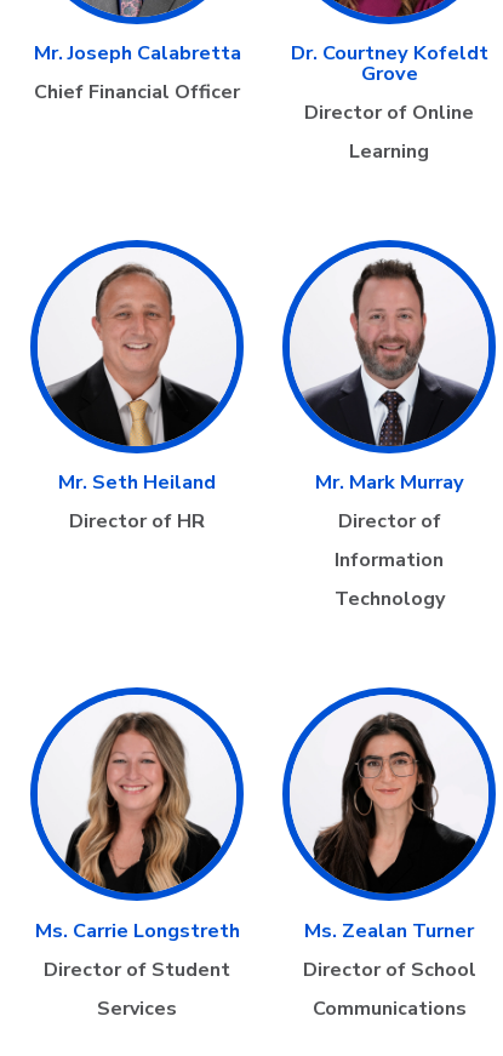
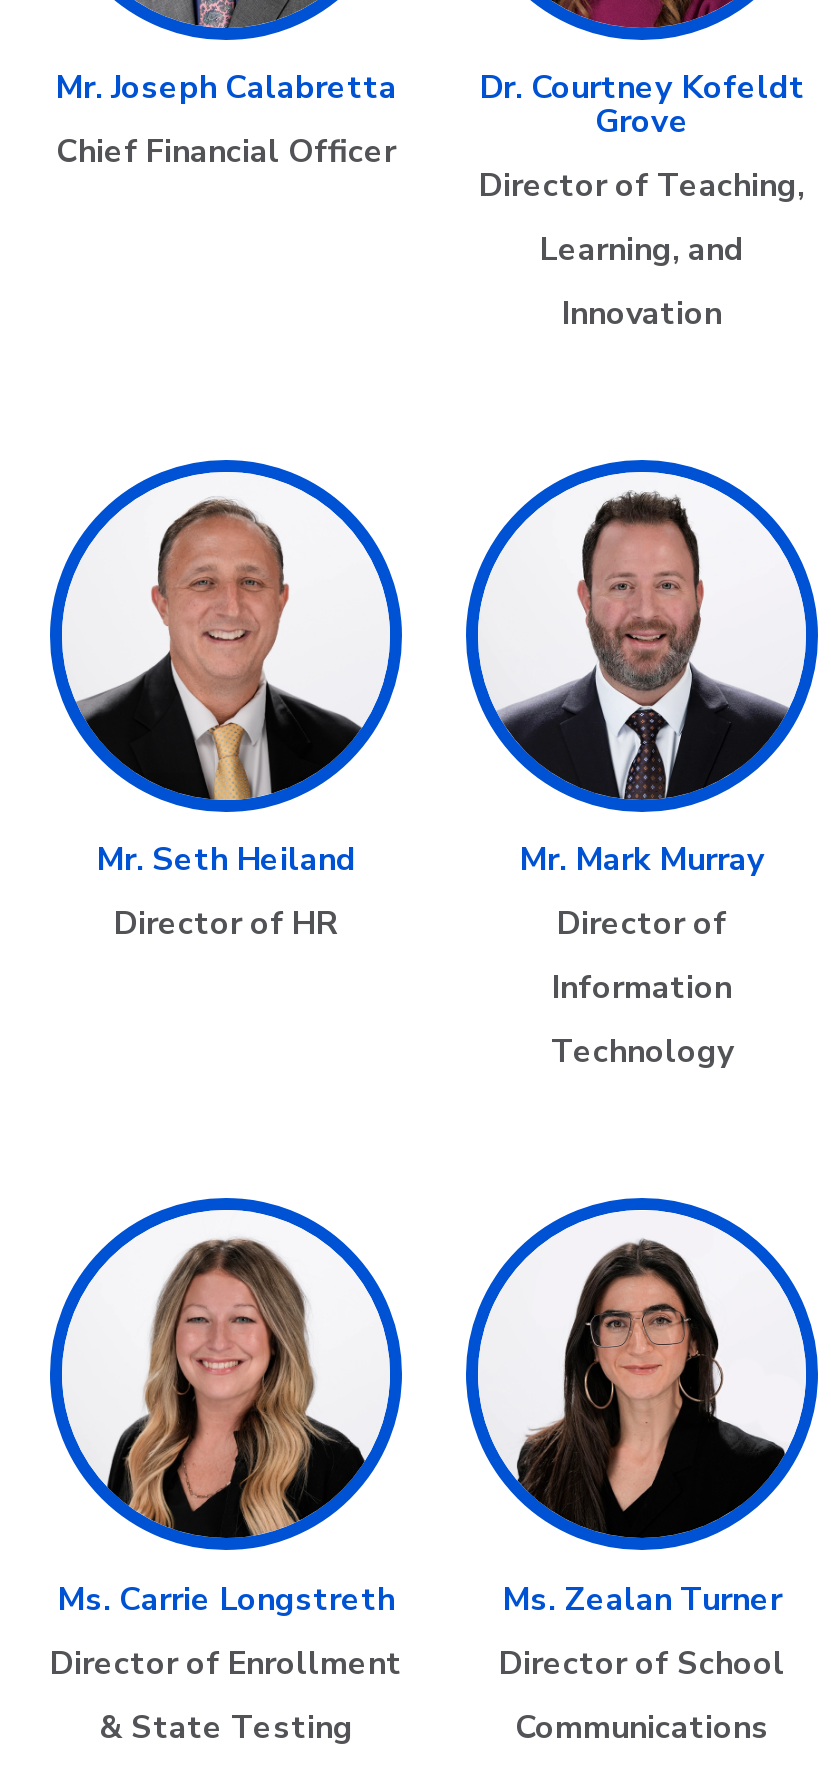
- Director of Online
- Learning
+ Director of Teaching,
+ Learning, and
+ Innovation

- Director of Student
+ Director of Enrollment

- Services
+ & State Testing
